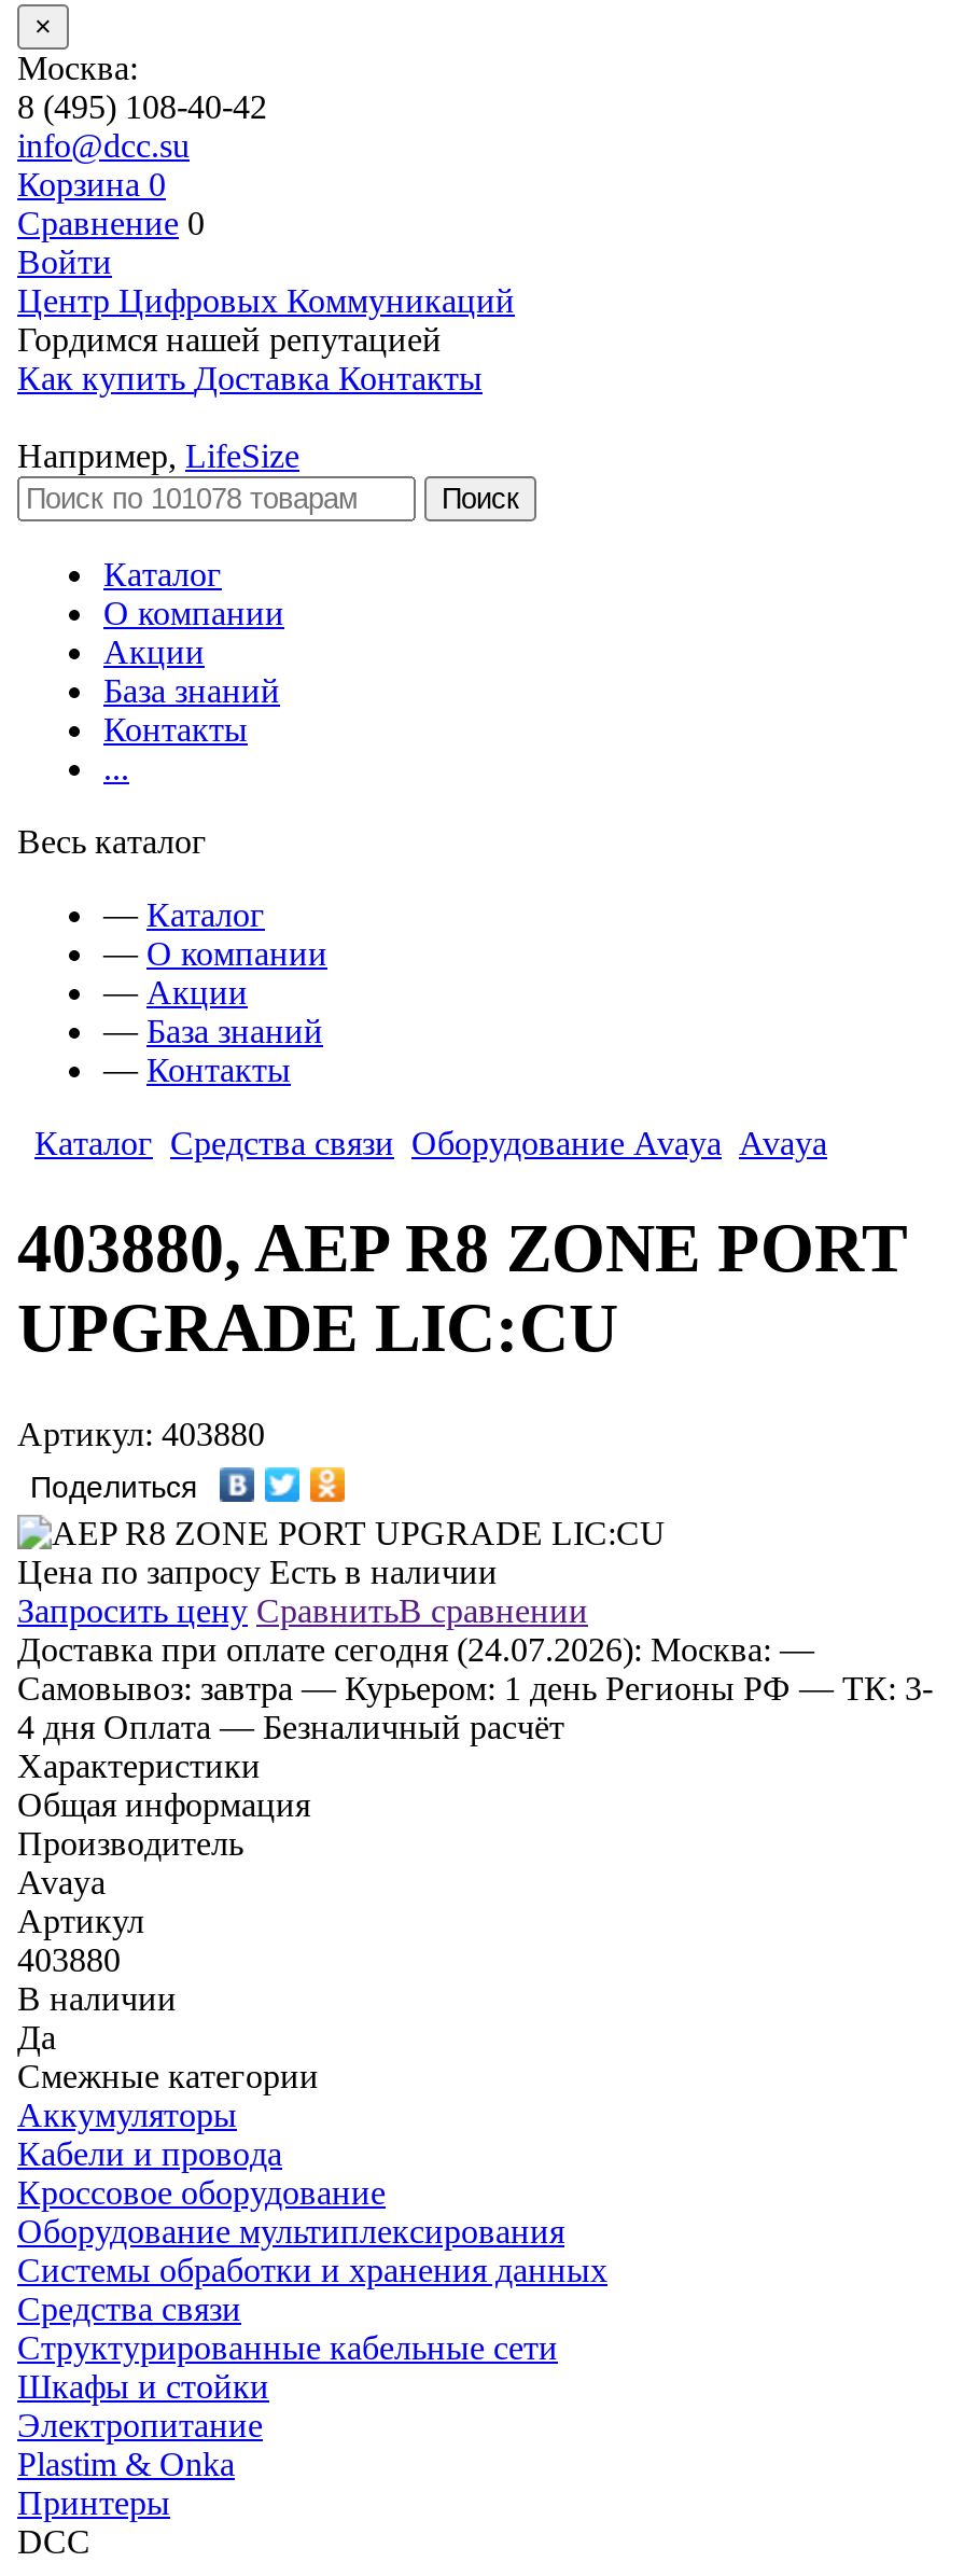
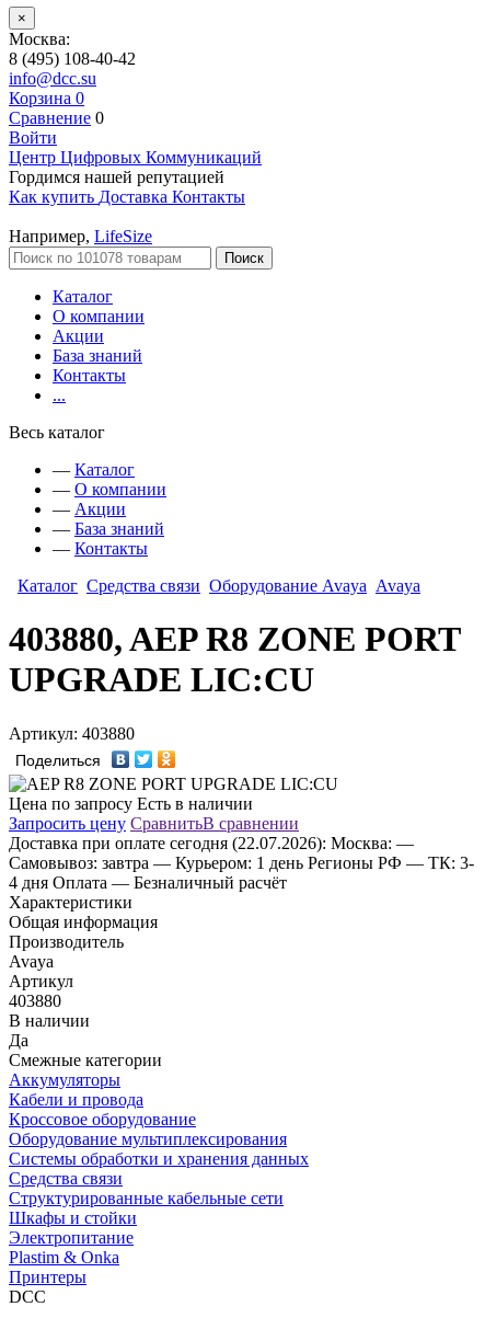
- Доставка при оплате сегодня (24.07.2026): Москва: —
+ Доставка при оплате сегодня (22.07.2026): Москва: —
